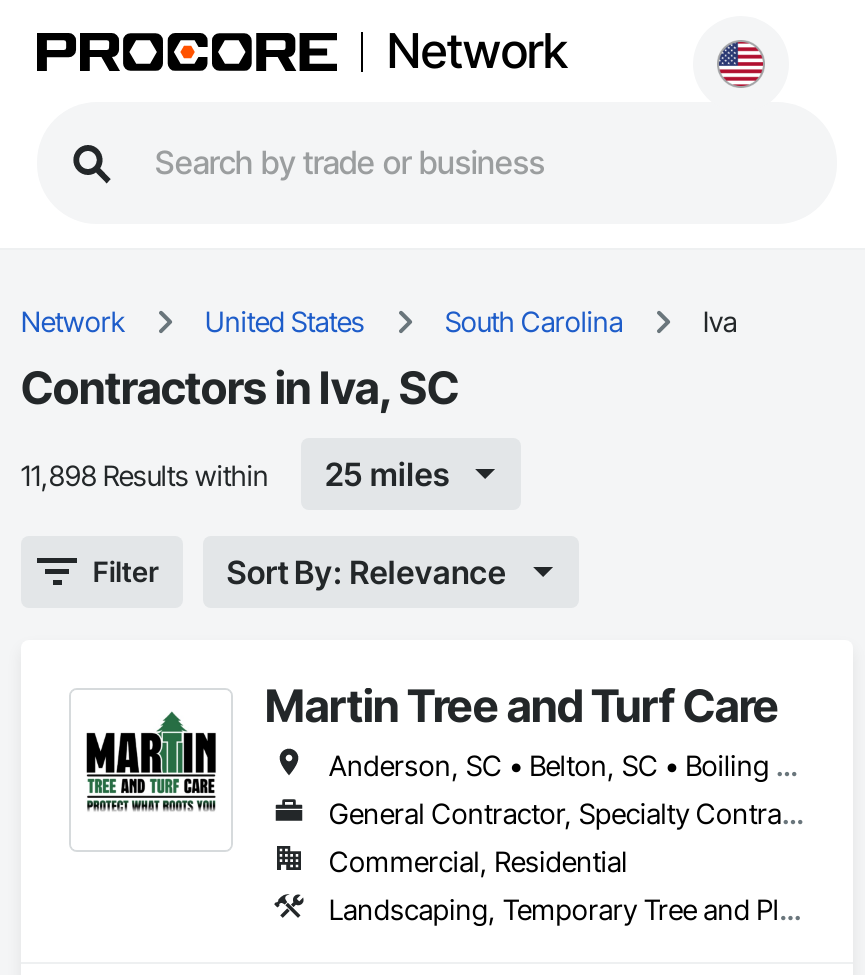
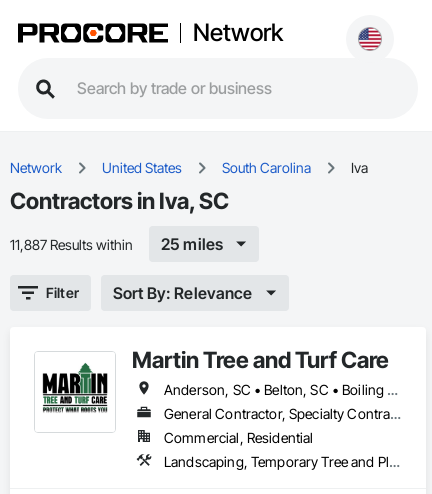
- 11,898 Results within
+ 11,887 Results within
